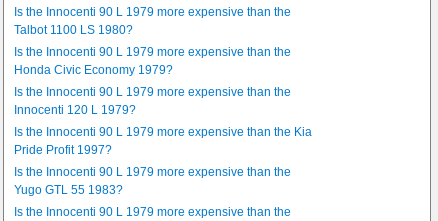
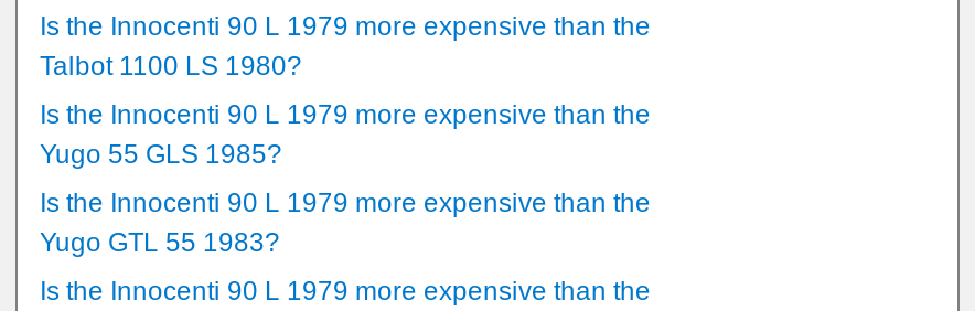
- Honda Civic Economy 1979?
- Is the Innocenti 90 L 1979 more expensive than the
- Innocenti 120 L 1979?
- Is the Innocenti 90 L 1979 more expensive than the Kia
- Pride Profit 1997?
+ Yugo 55 GLS 1985?
